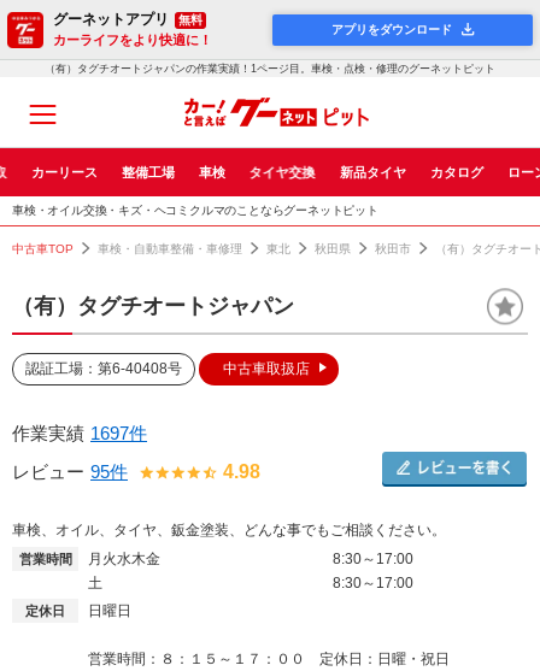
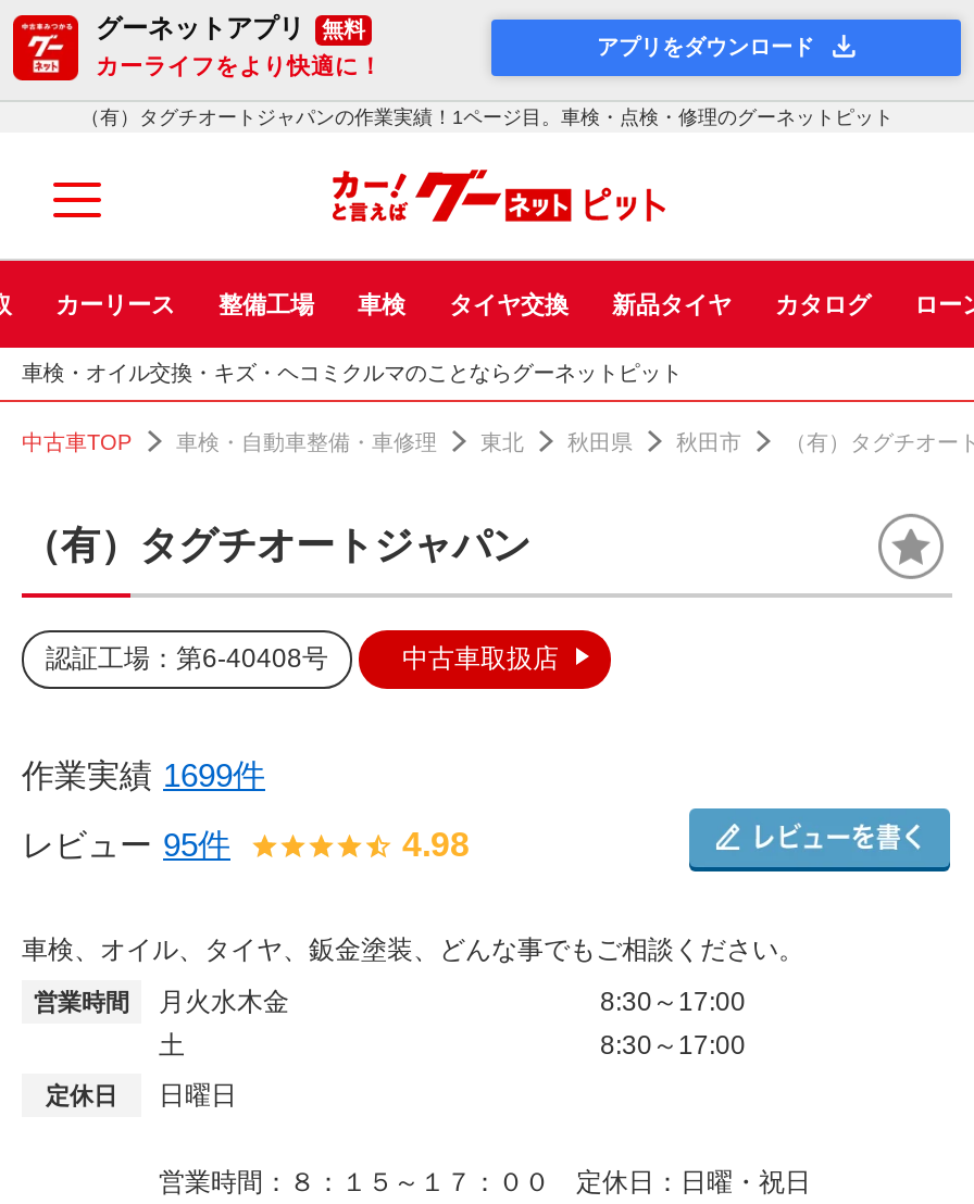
- 作業実績 1697件
+ 作業実績 1699件
